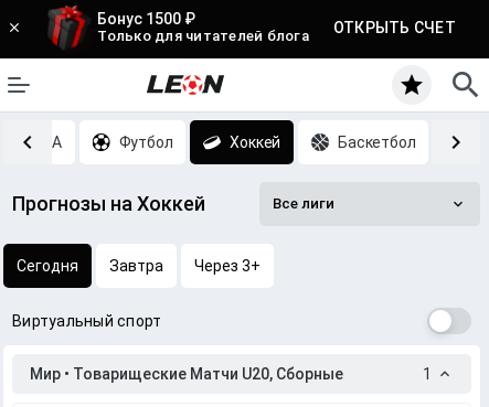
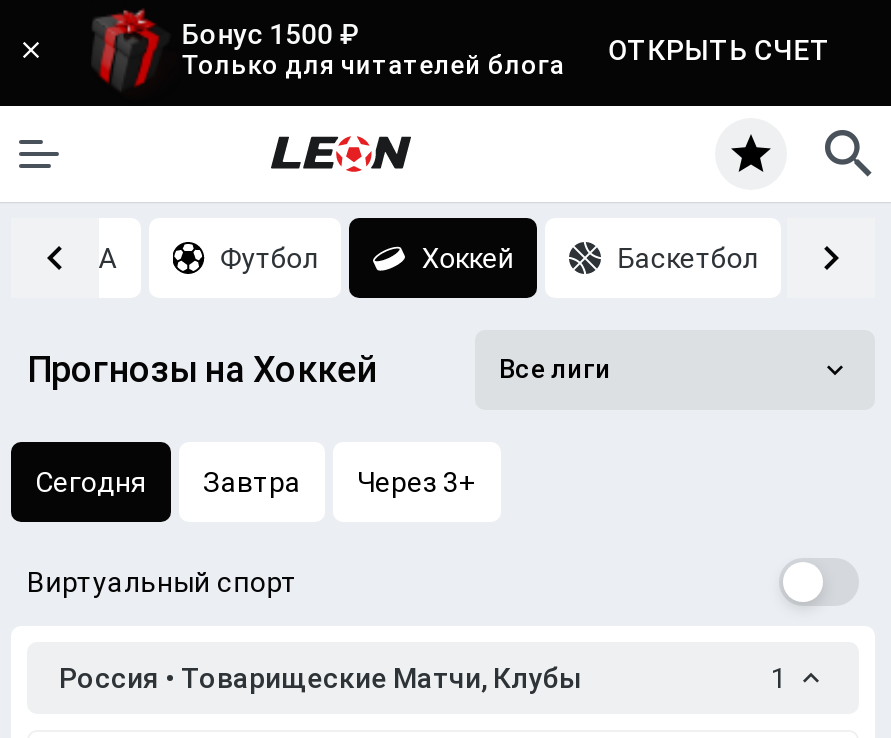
- Мир • Товарищеские Матчи U20, Сборные
+ Россия • Товарищеские Матчи, Клубы
